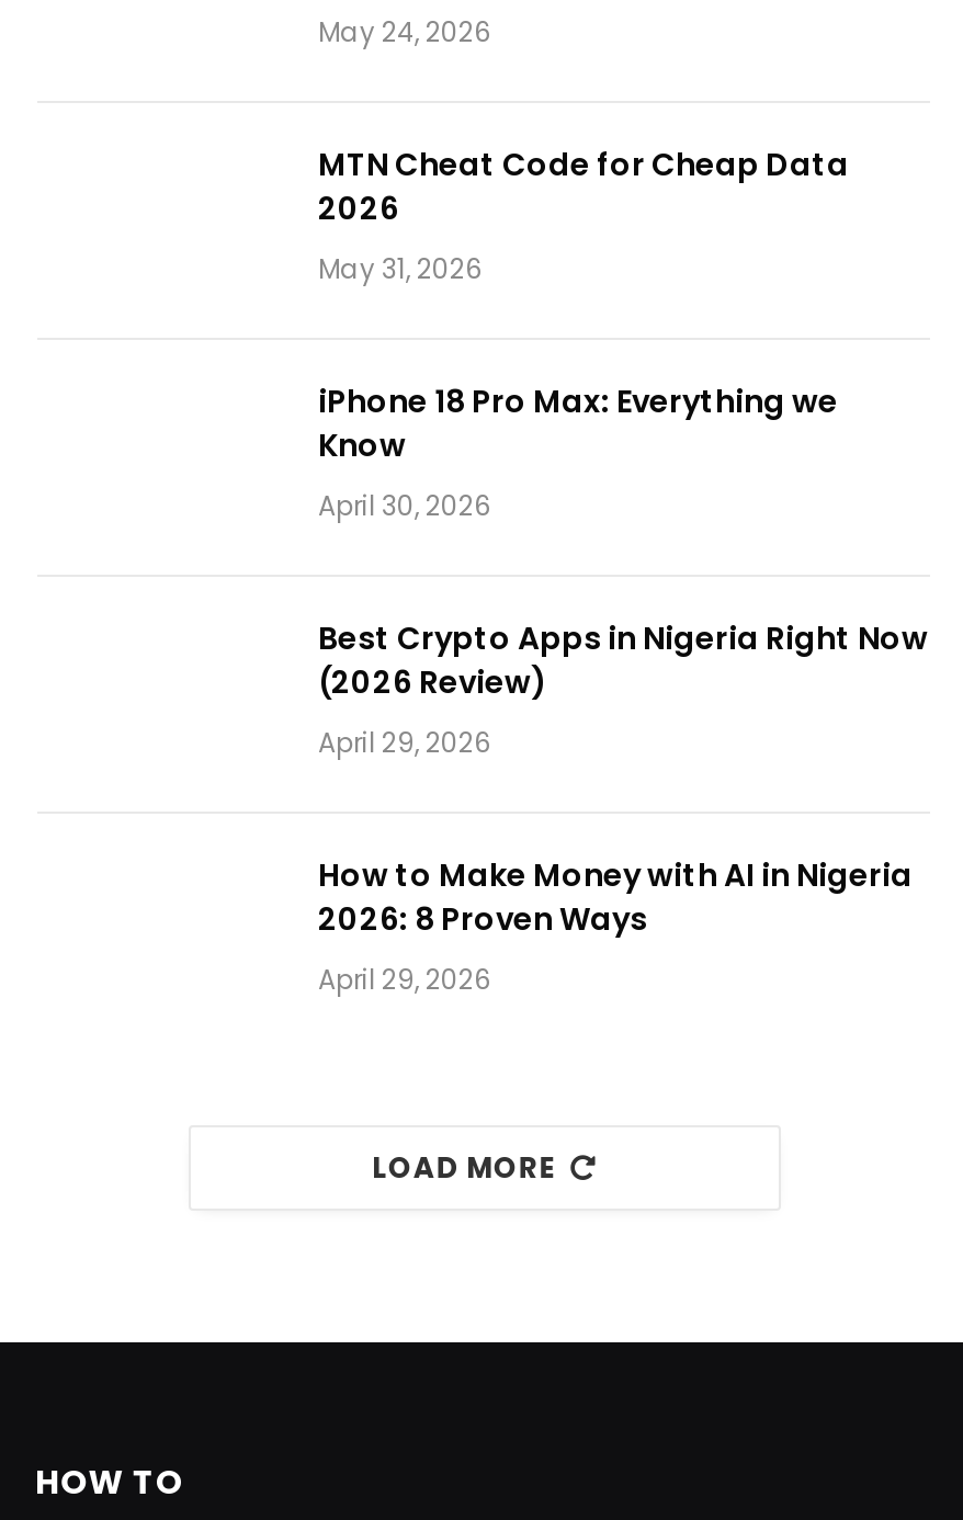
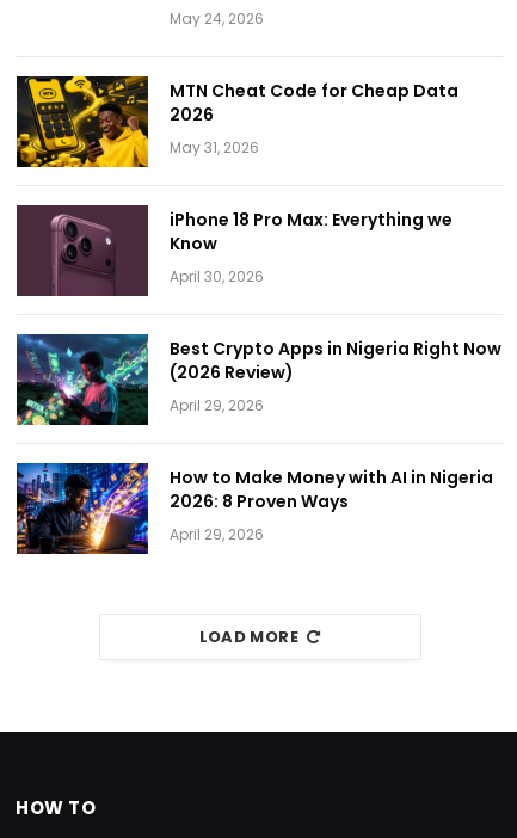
+ [image]

+ [image]

+ [image]

+ [image]
